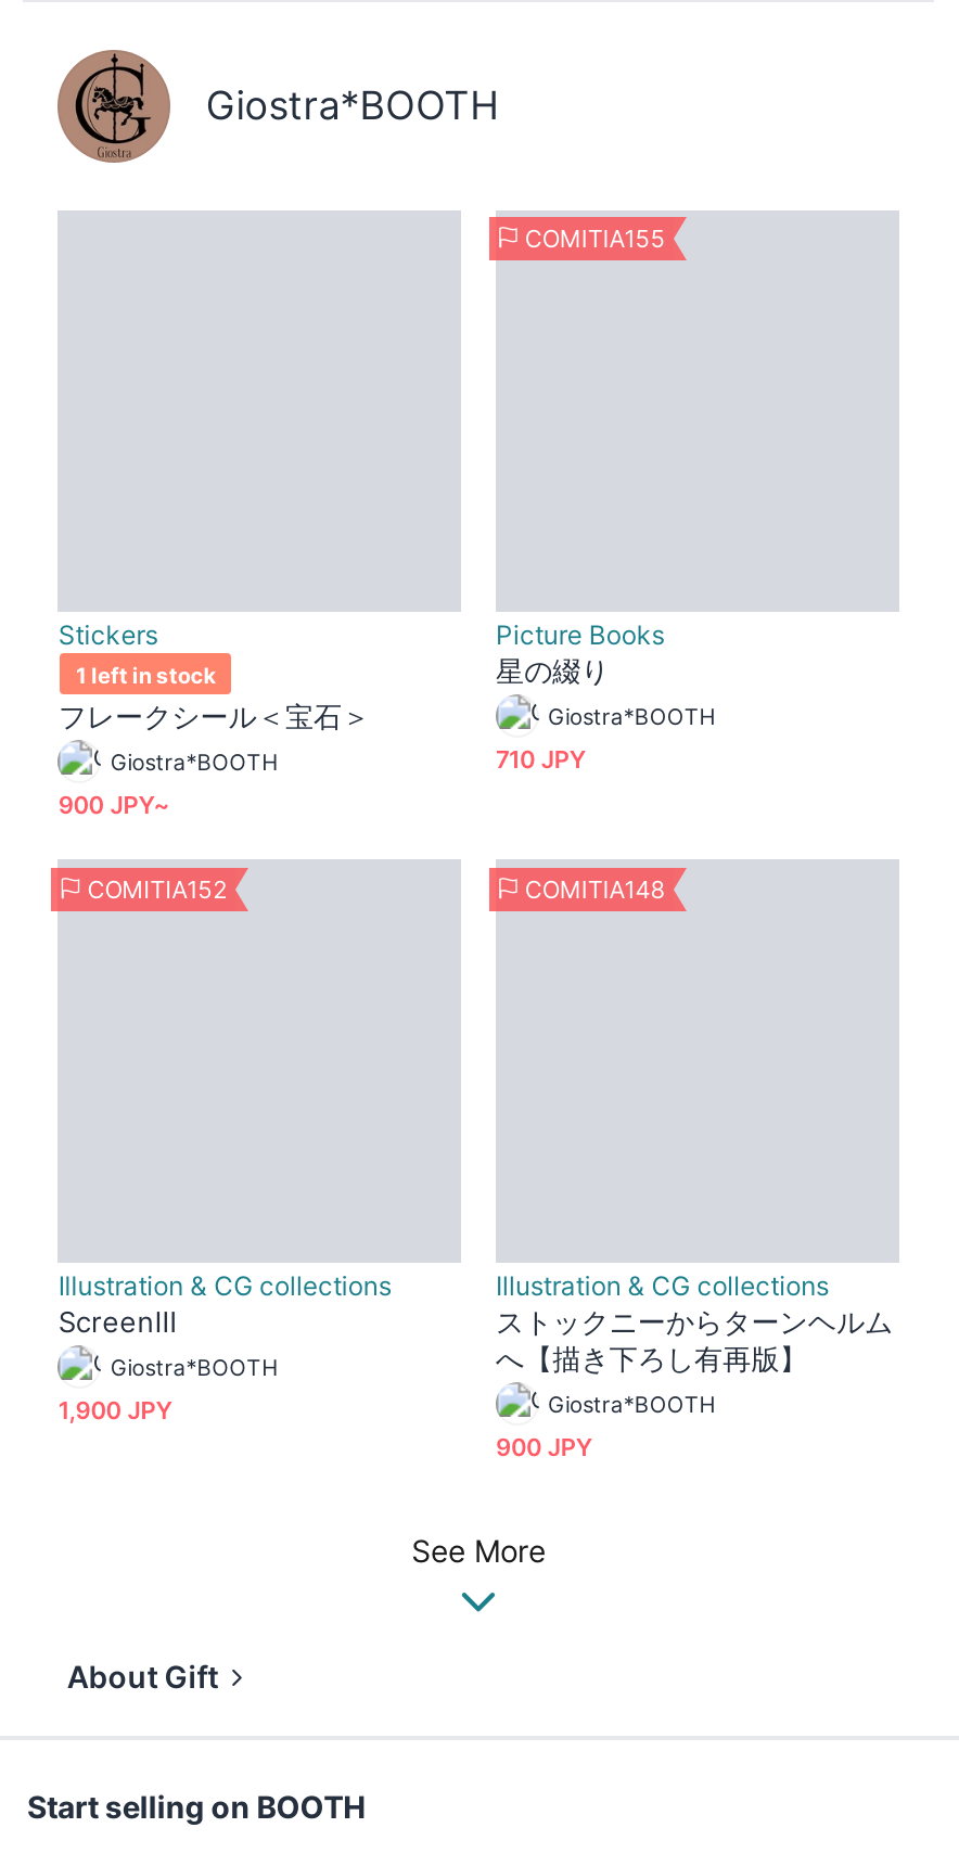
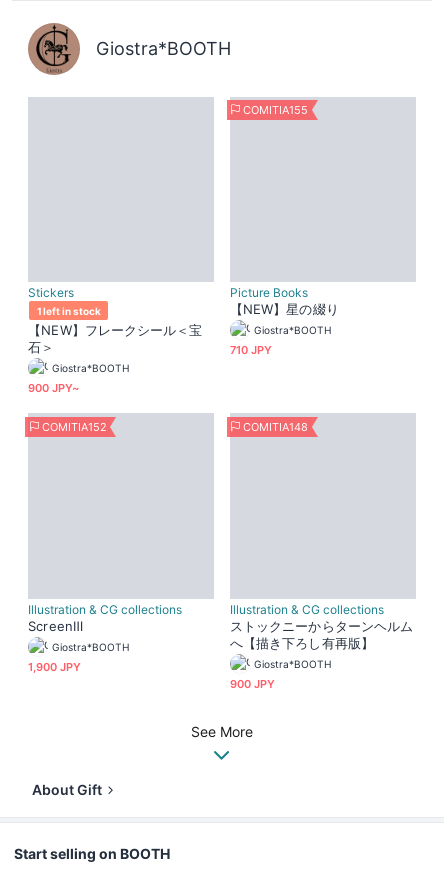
- 星の綴り
+ 【NEW】星の綴り

- フレークシール＜宝石＞
+ 【NEW】フレークシール＜宝
+ 石＞
